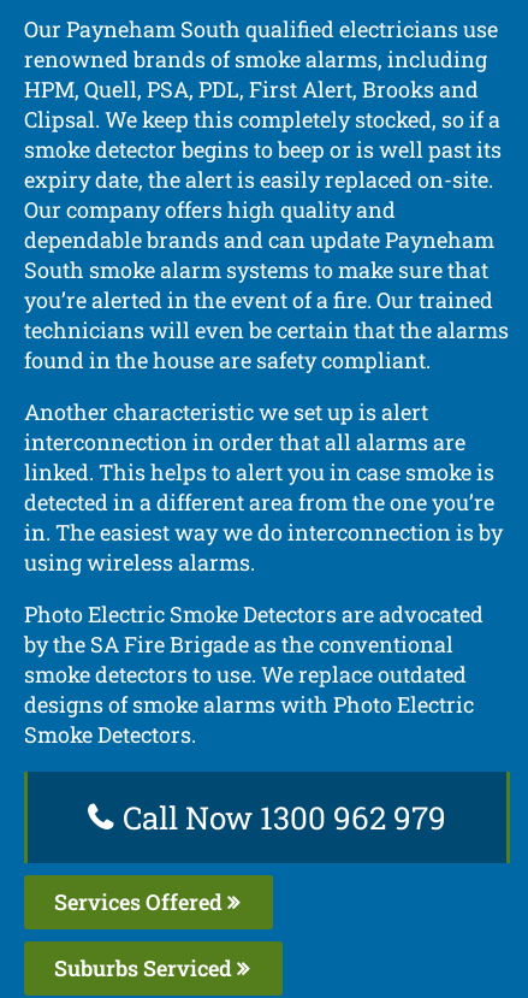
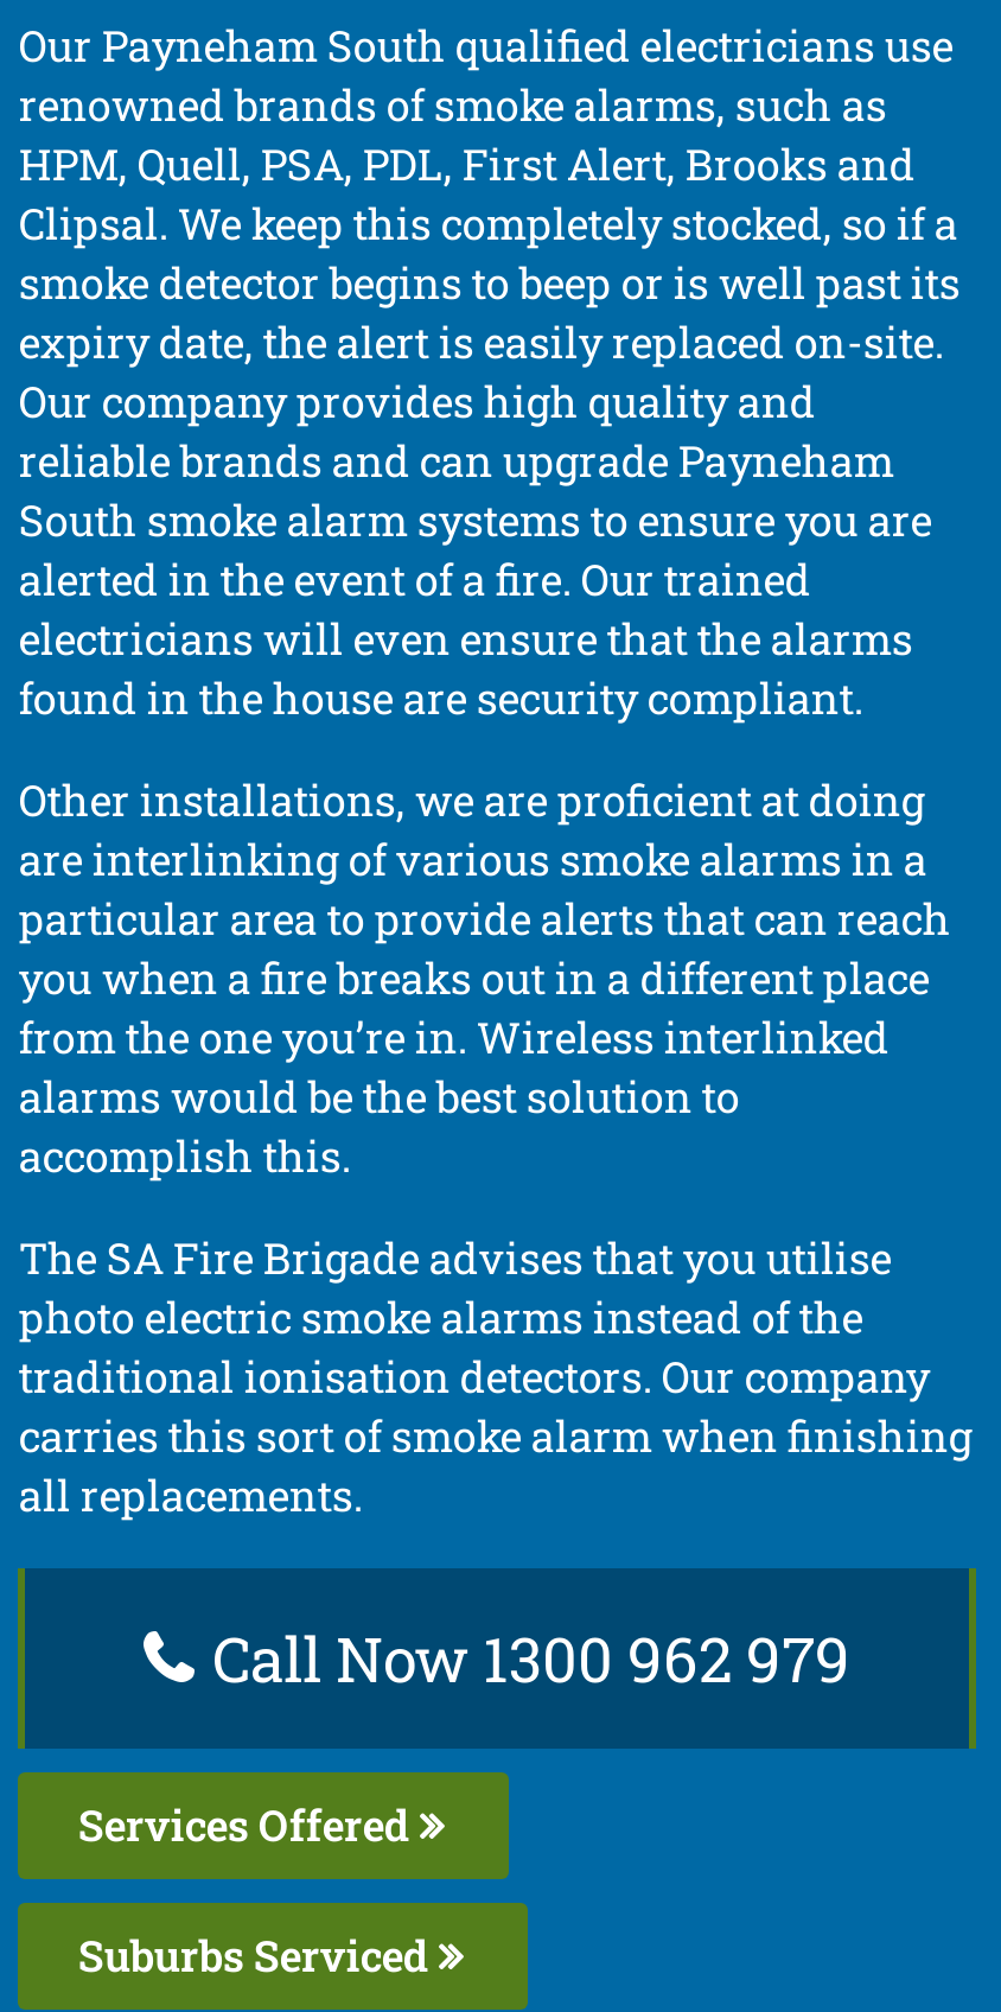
- renowned brands of smoke alarms, including
+ renowned brands of smoke alarms, such as

- Our company offers high quality and
- dependable brands and can update Payneham
- South smoke alarm systems to make sure that
- you’re alerted in the event of a fire. Our trained
- technicians will even be certain that the alarms
- found in the house are safety compliant.
+ Our company provides high quality and
+ reliable brands and can upgrade Payneham
+ South smoke alarm systems to ensure you are
+ alerted in the event of a fire. Our trained
+ electricians will even ensure that the alarms
+ found in the house are security compliant.

- Another characteristic we set up is alert
- interconnection in order that all alarms are
- linked. This helps to alert you in case smoke is
- detected in a different area from the one you’re
- in. The easiest way we do interconnection is by
- using wireless alarms.
+ Other installations, we are proficient at doing
+ are interlinking of various smoke alarms in a
+ particular area to provide alerts that can reach
+ you when a fire breaks out in a different place
+ from the one you’re in. Wireless interlinked
+ alarms would be the best solution to
+ accomplish this.

- Photo Electric Smoke Detectors are advocated
- by the SA Fire Brigade as the conventional
- smoke detectors to use. We replace outdated
- designs of smoke alarms with Photo Electric
- Smoke Detectors.
+ The SA Fire Brigade advises that you utilise
+ photo electric smoke alarms instead of the
+ traditional ionisation detectors. Our company
+ carries this sort of smoke alarm when finishing
+ all replacements.
